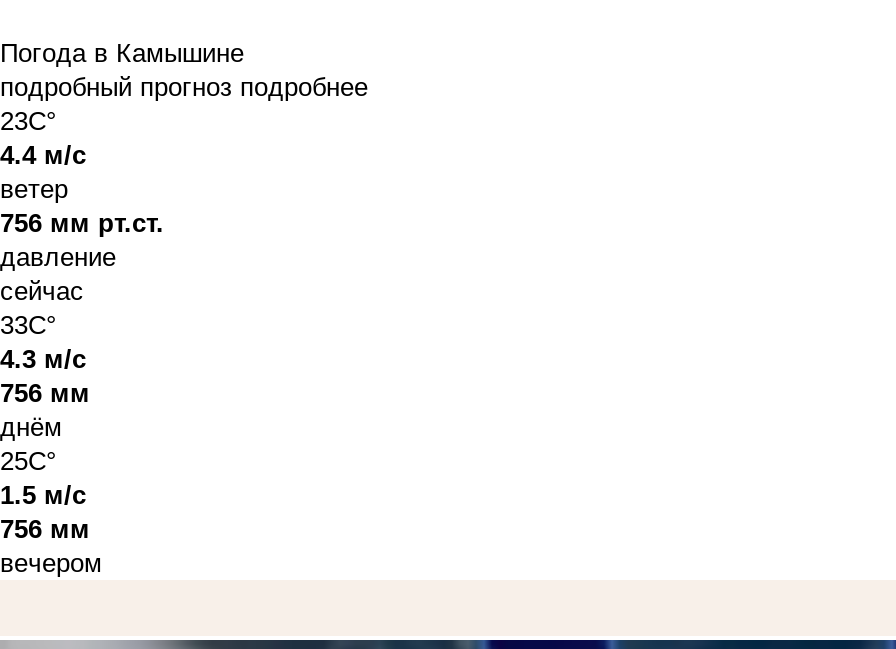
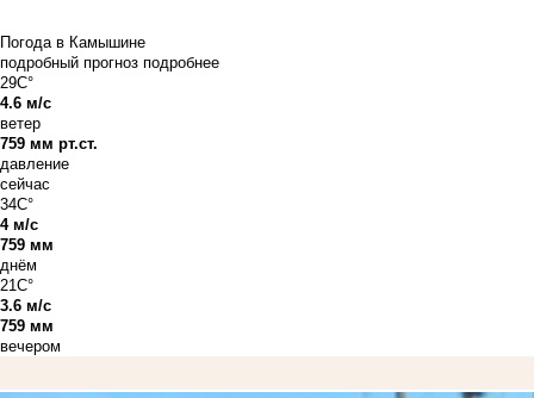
- 23C°
- 4.4 м/с
+ 29C°
+ 4.6 м/с

- 756 мм рт.ст.
+ 759 мм рт.ст.

- 33C°
- 4.3 м/с
- 756 мм
+ 34C°
+ 4 м/с
+ 759 мм

- 25C°
- 1.5 м/с
- 756 мм
+ 21C°
+ 3.6 м/с
+ 759 мм
